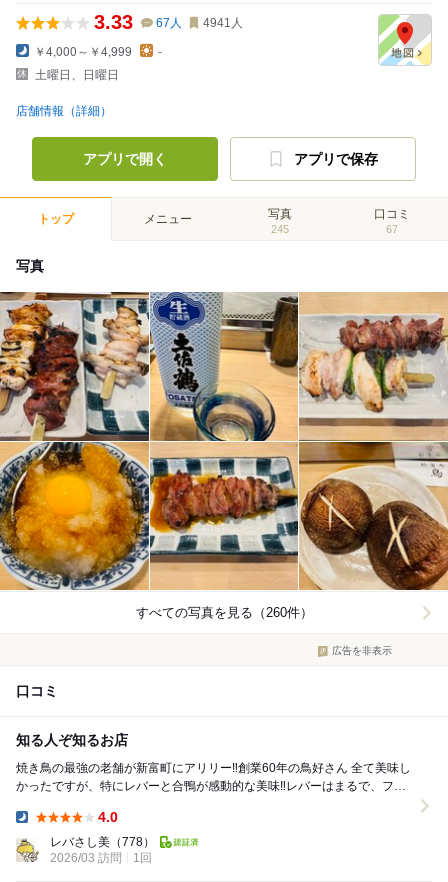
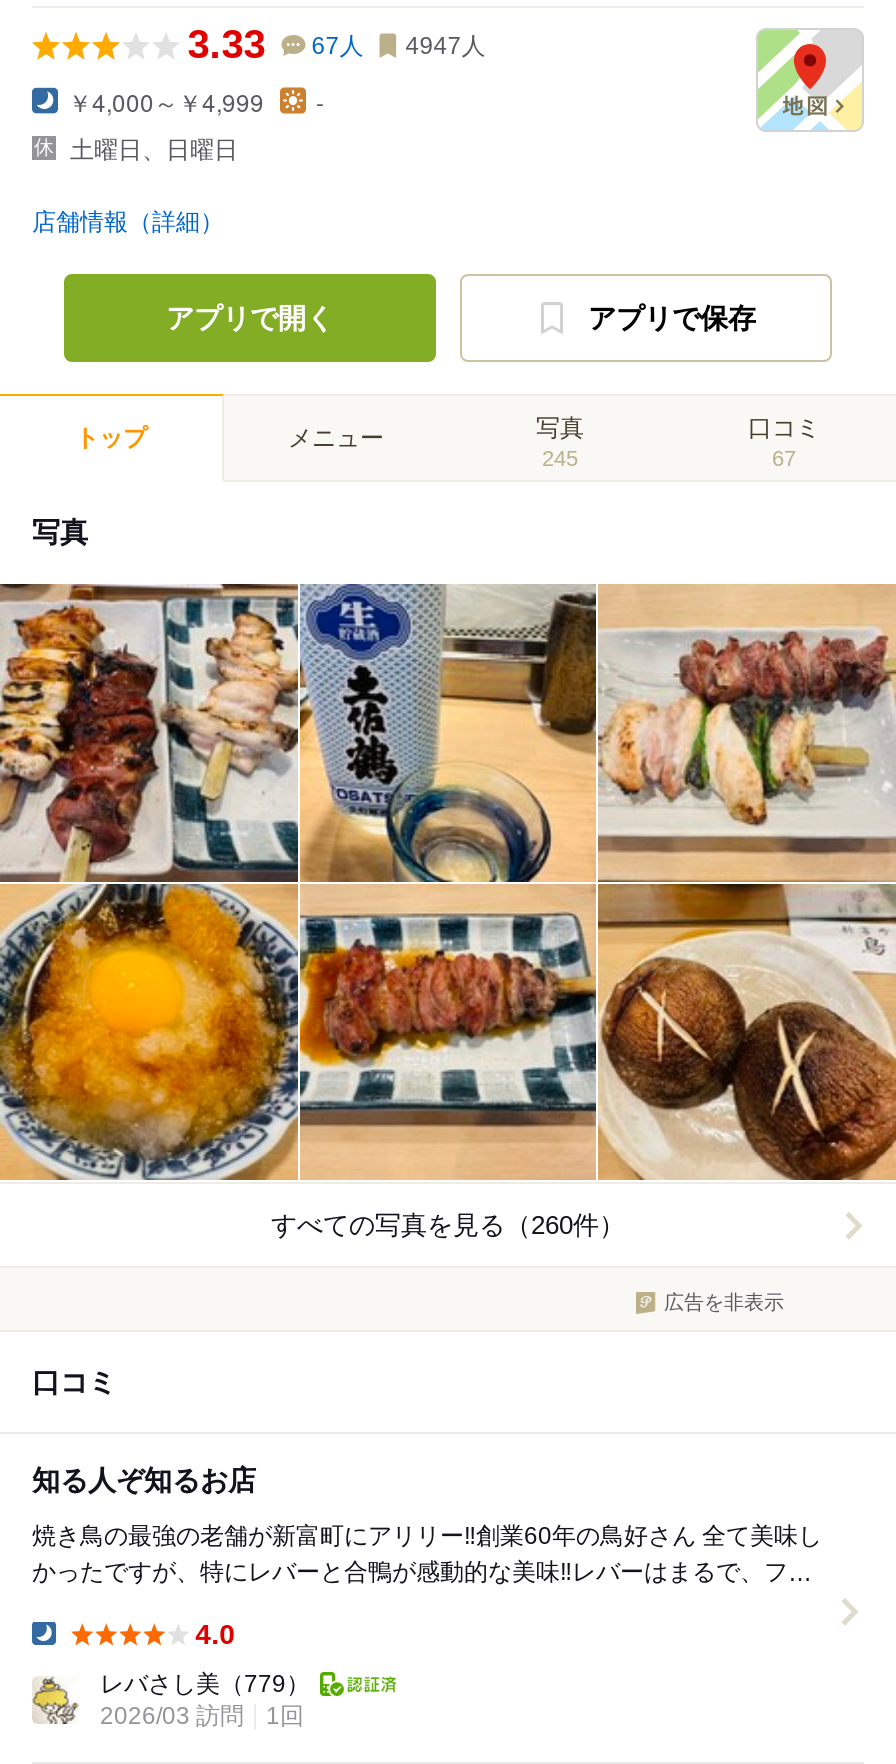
- 3.33 67人 4941人
+ 3.33 67人 4947人

- レバさし美（778）
+ レバさし美（779）
